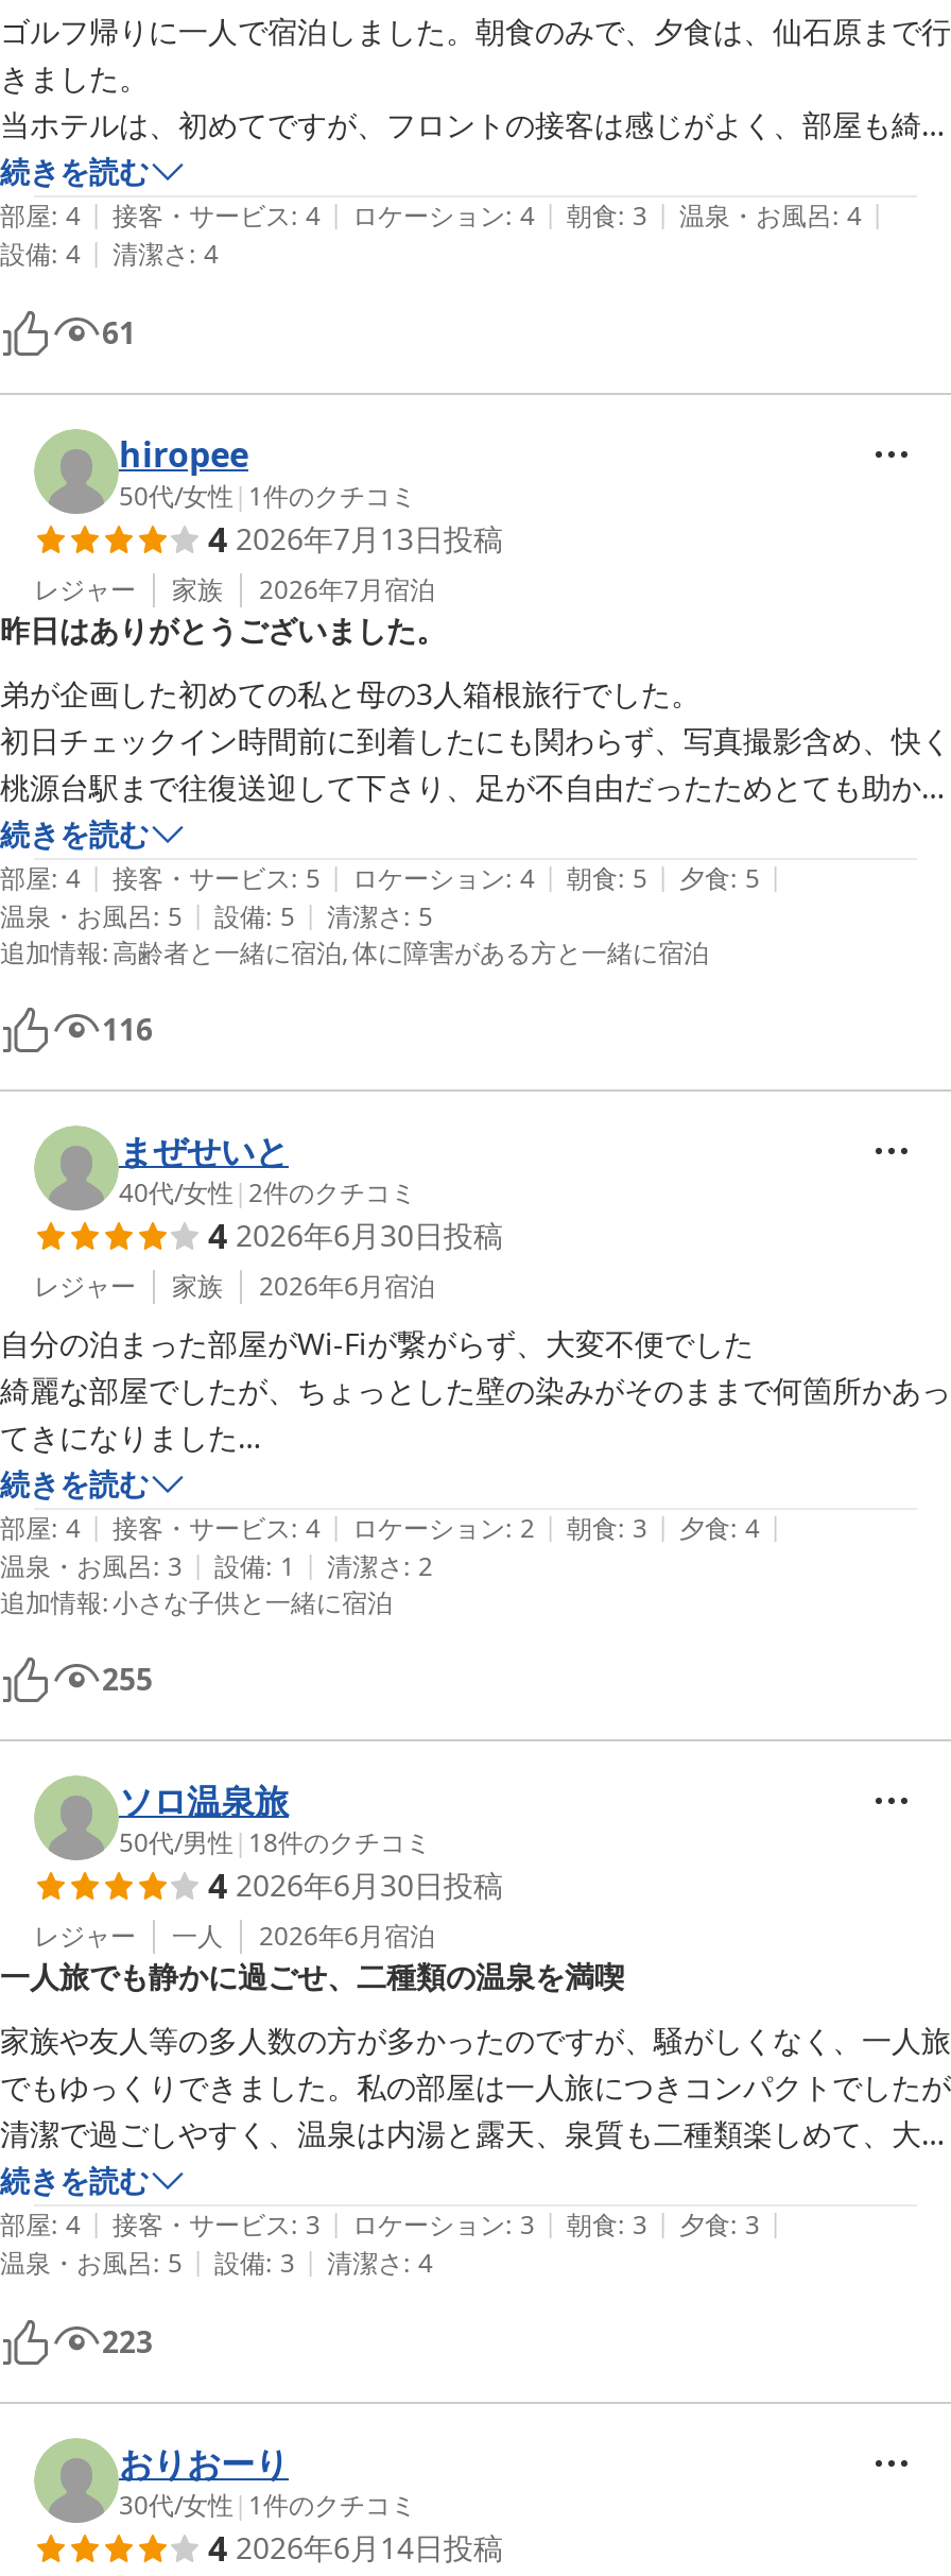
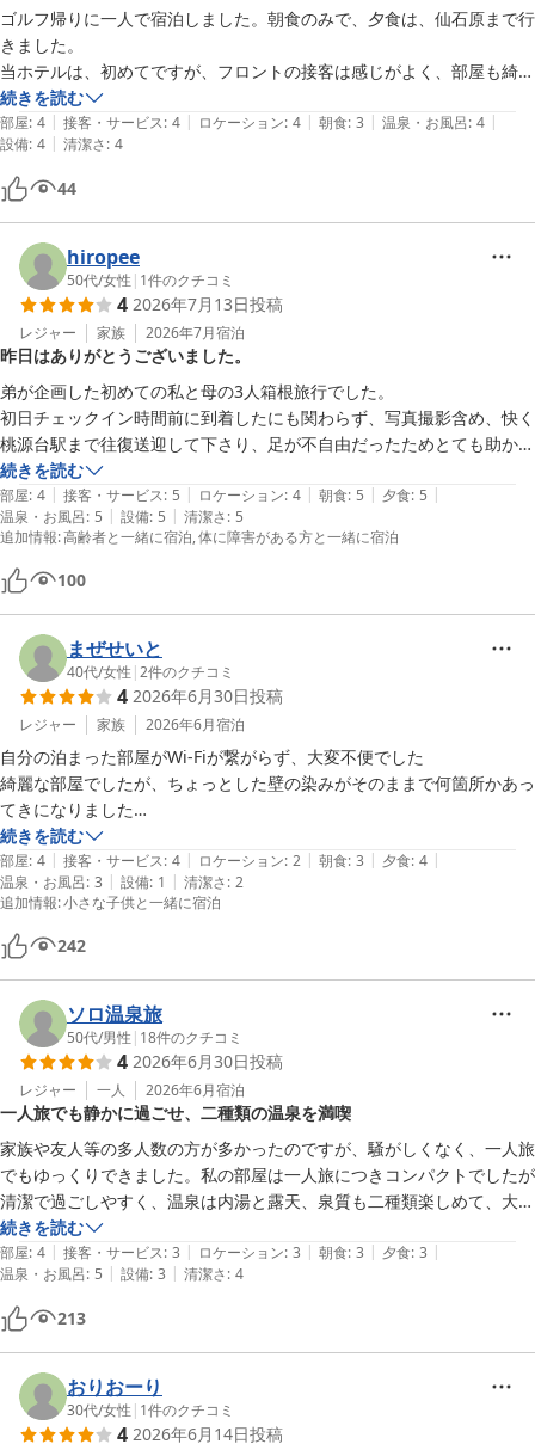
- 61
+ 44

- 116
+ 100

- 255
+ 242

- 223
+ 213
